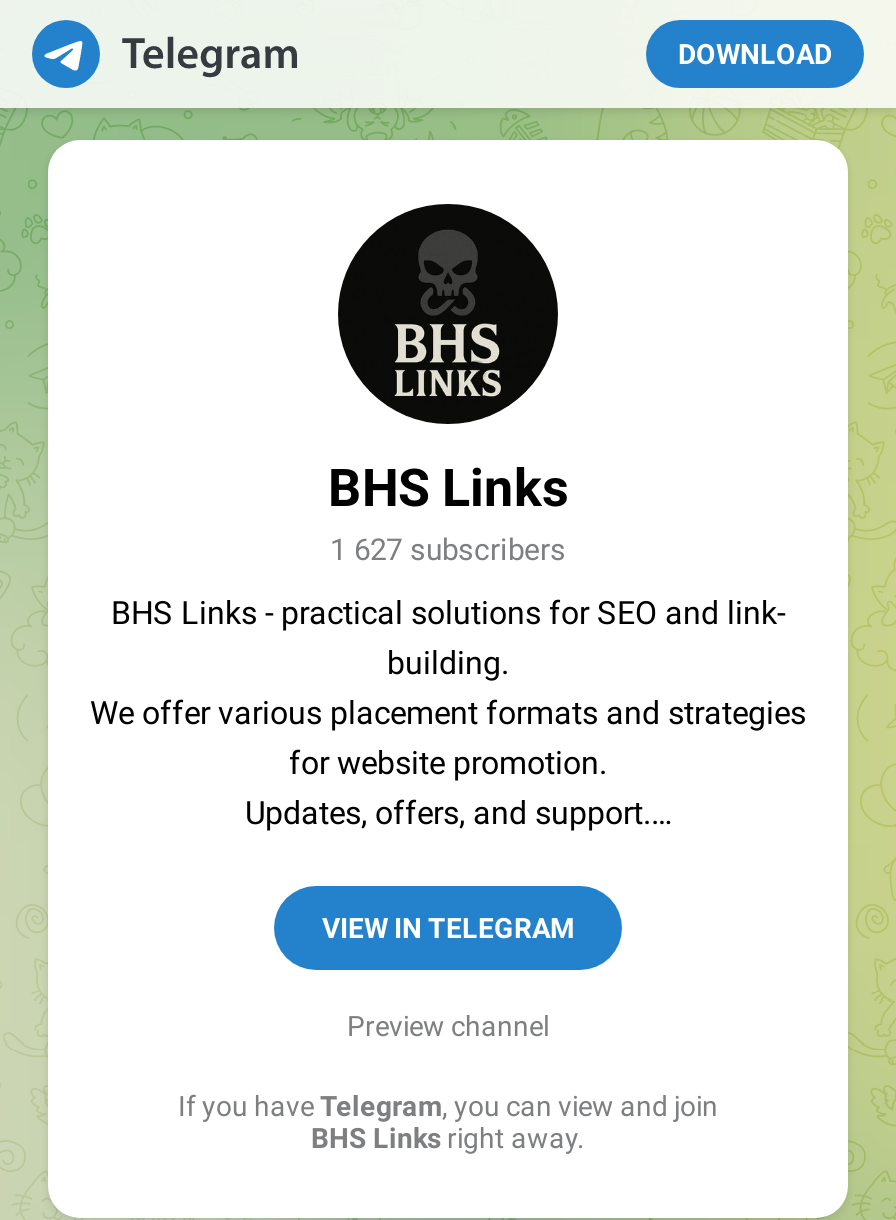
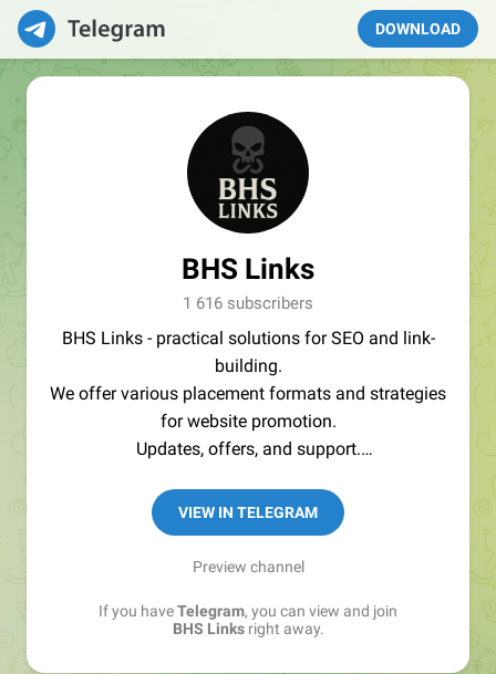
- 1 627 subscribers
+ 1 616 subscribers
